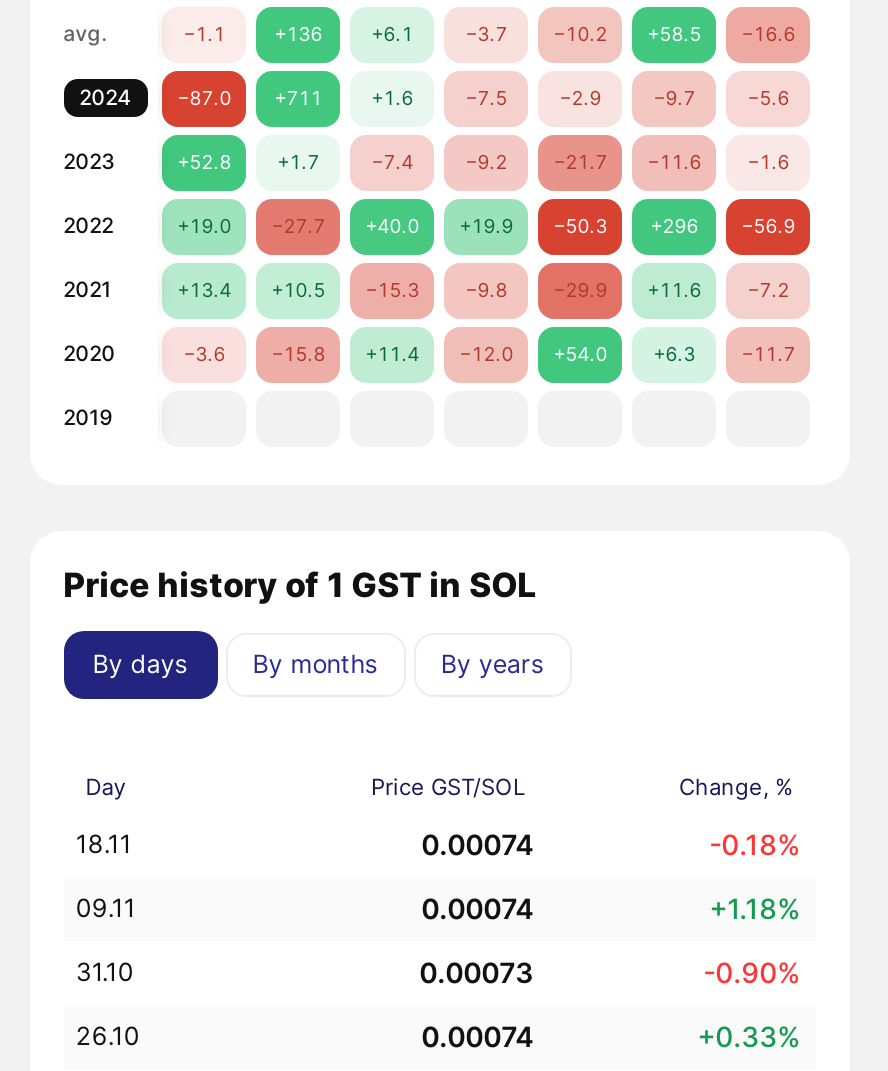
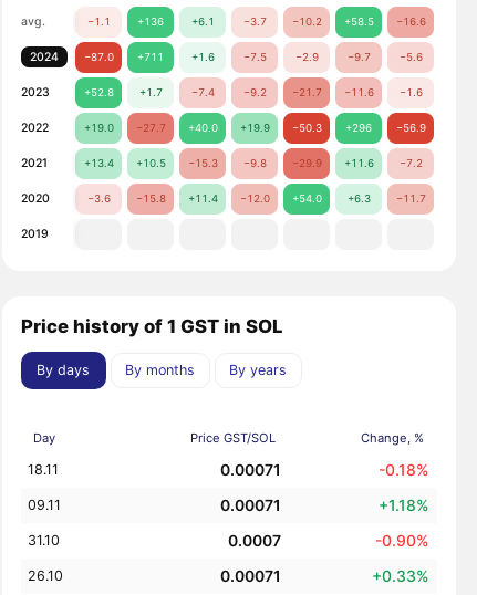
- 0.00074
+ 0.00071

- 0.00074
+ 0.00071

- 0.00073
+ 0.0007

- 0.00074
+ 0.00071
